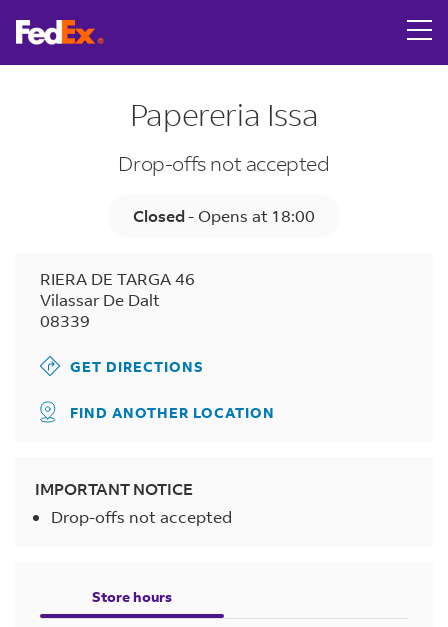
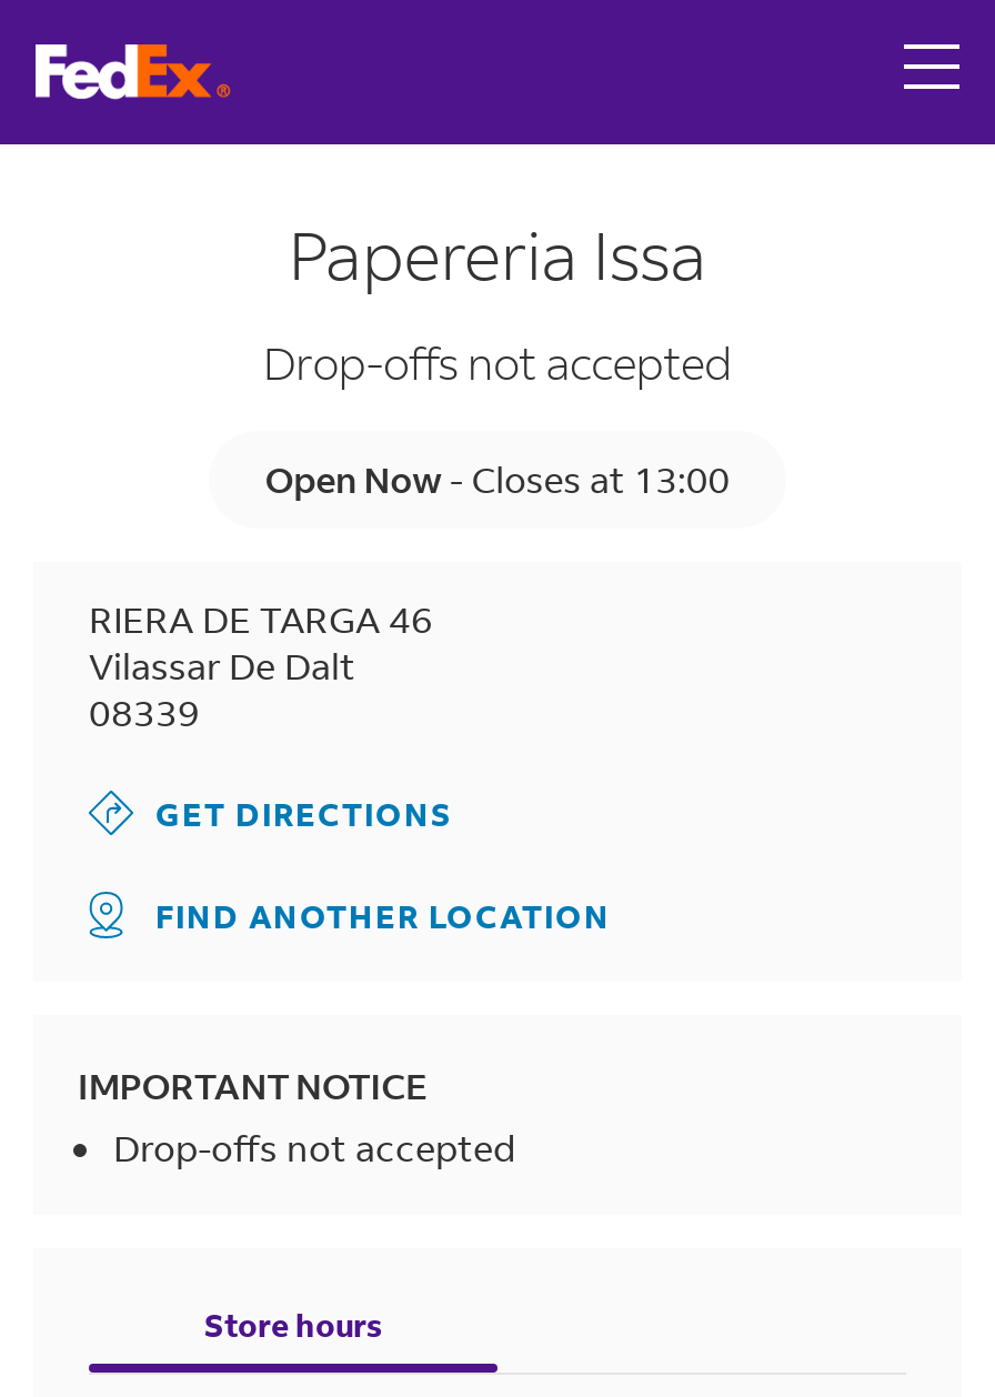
- Closed - Opens at 18:00
+ Open Now - Closes at 13:00
